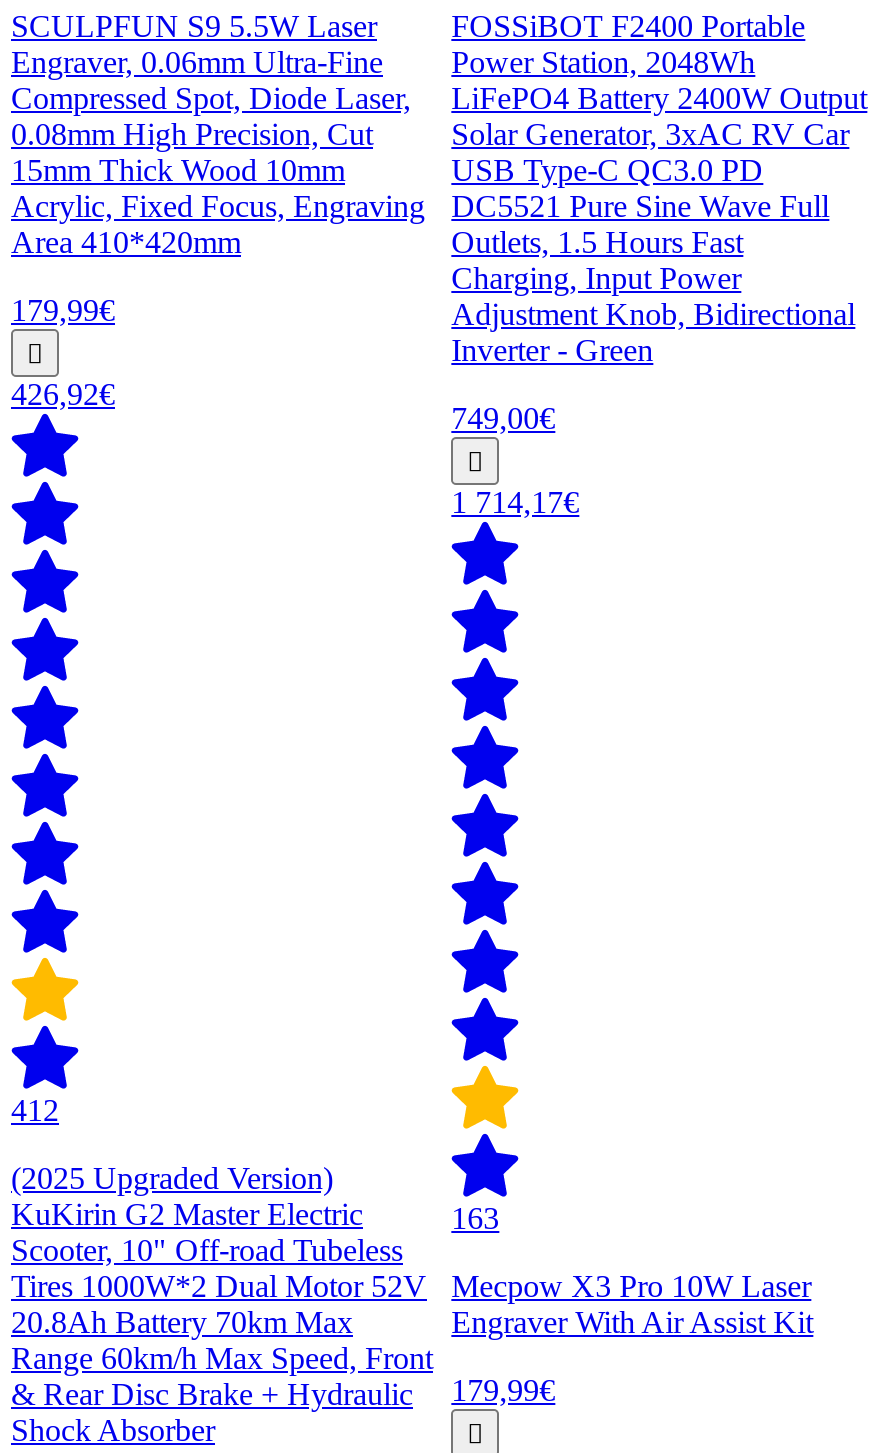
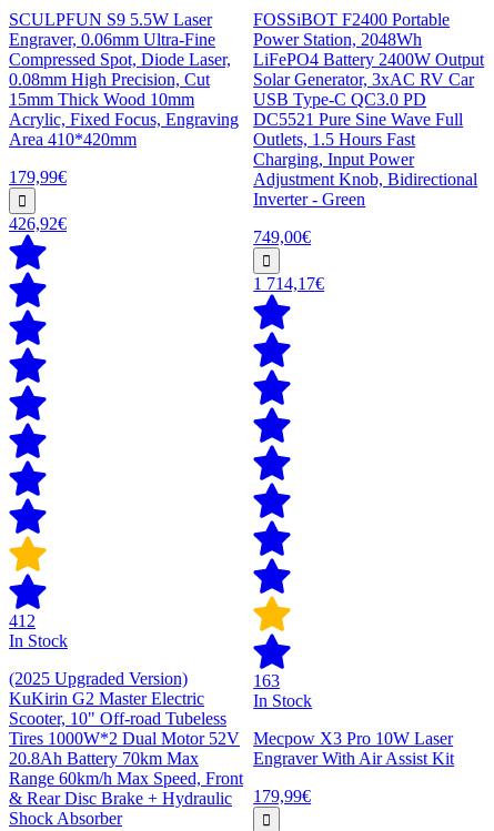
+ In Stock

+ In Stock
